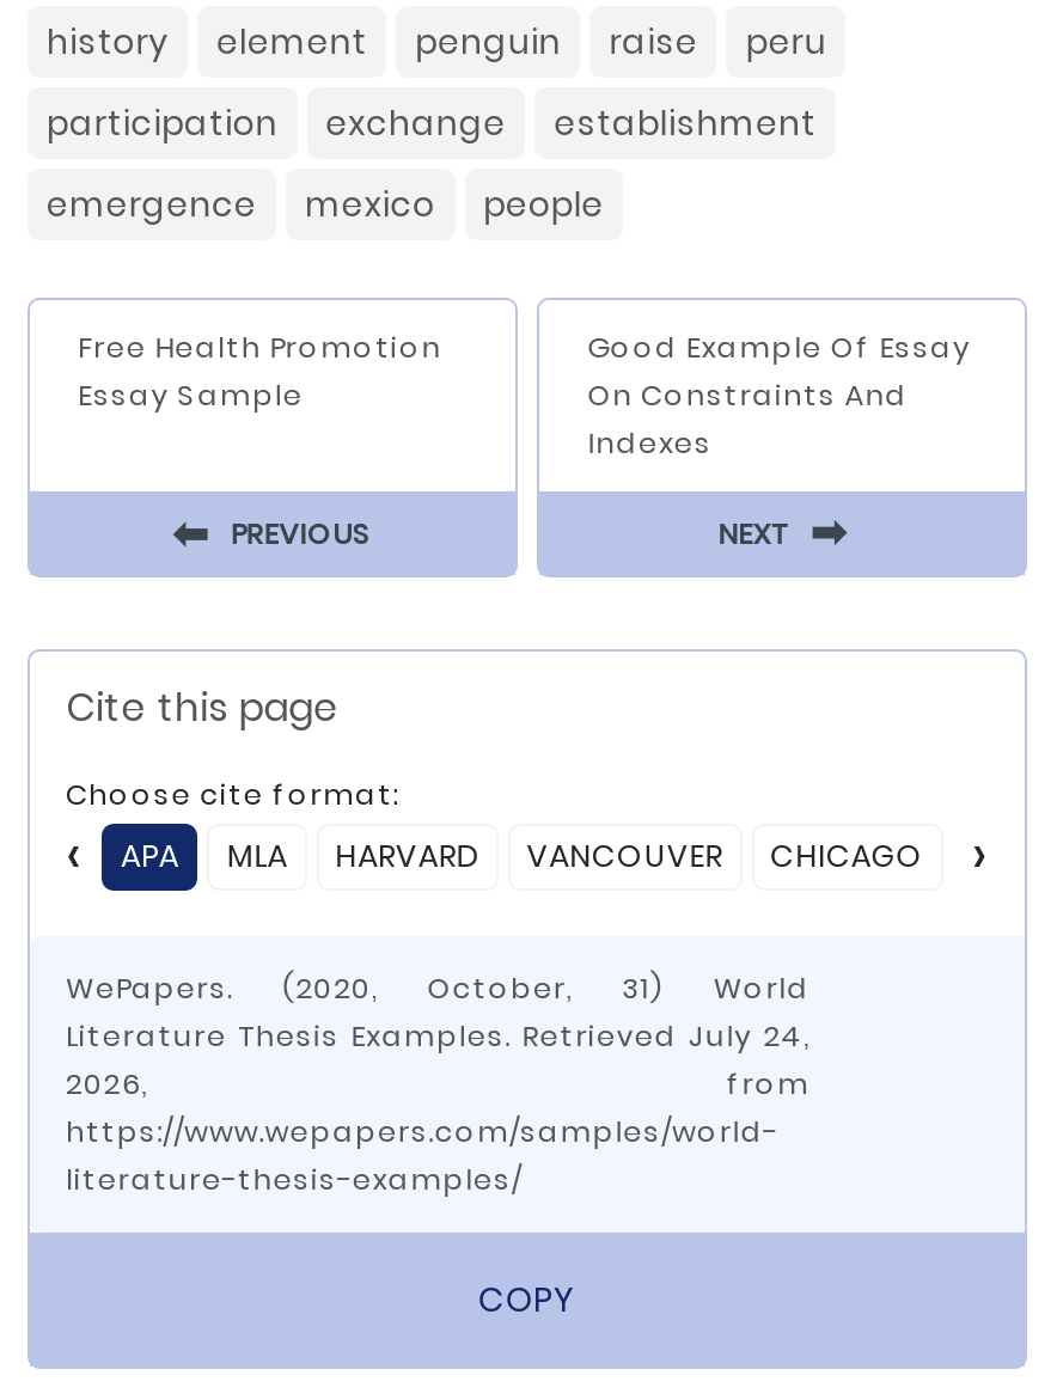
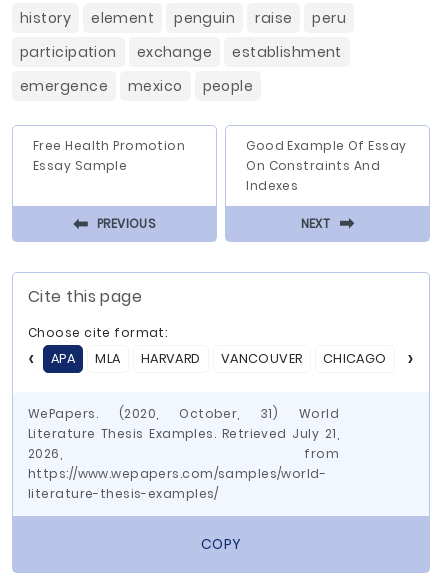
- Literature Thesis Examples. Retrieved July 24,
+ Literature Thesis Examples. Retrieved July 21,
